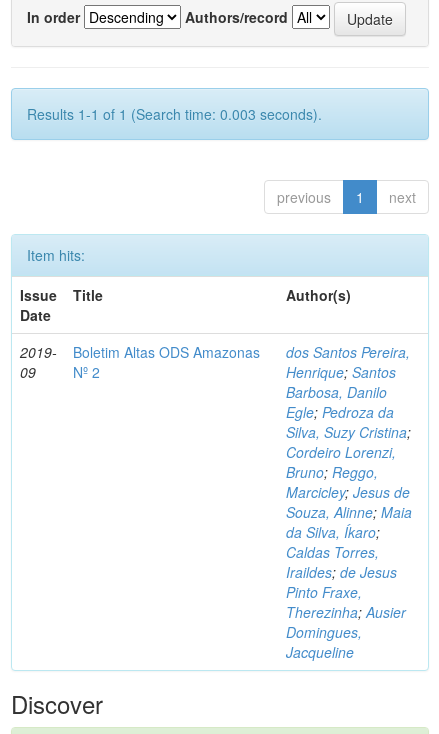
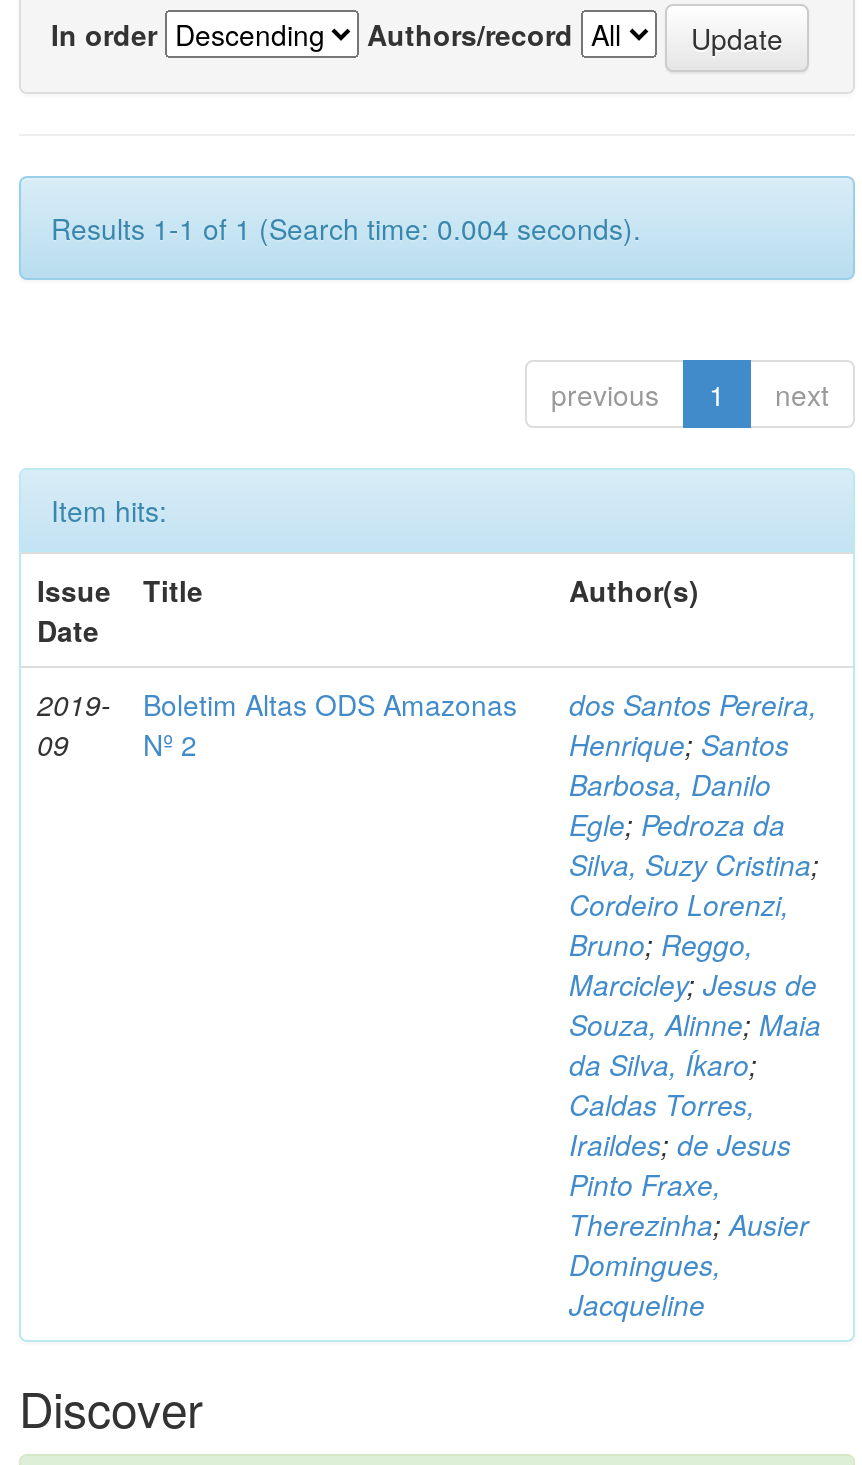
- Results 1-1 of 1 (Search time: 0.003 seconds).
+ Results 1-1 of 1 (Search time: 0.004 seconds).
